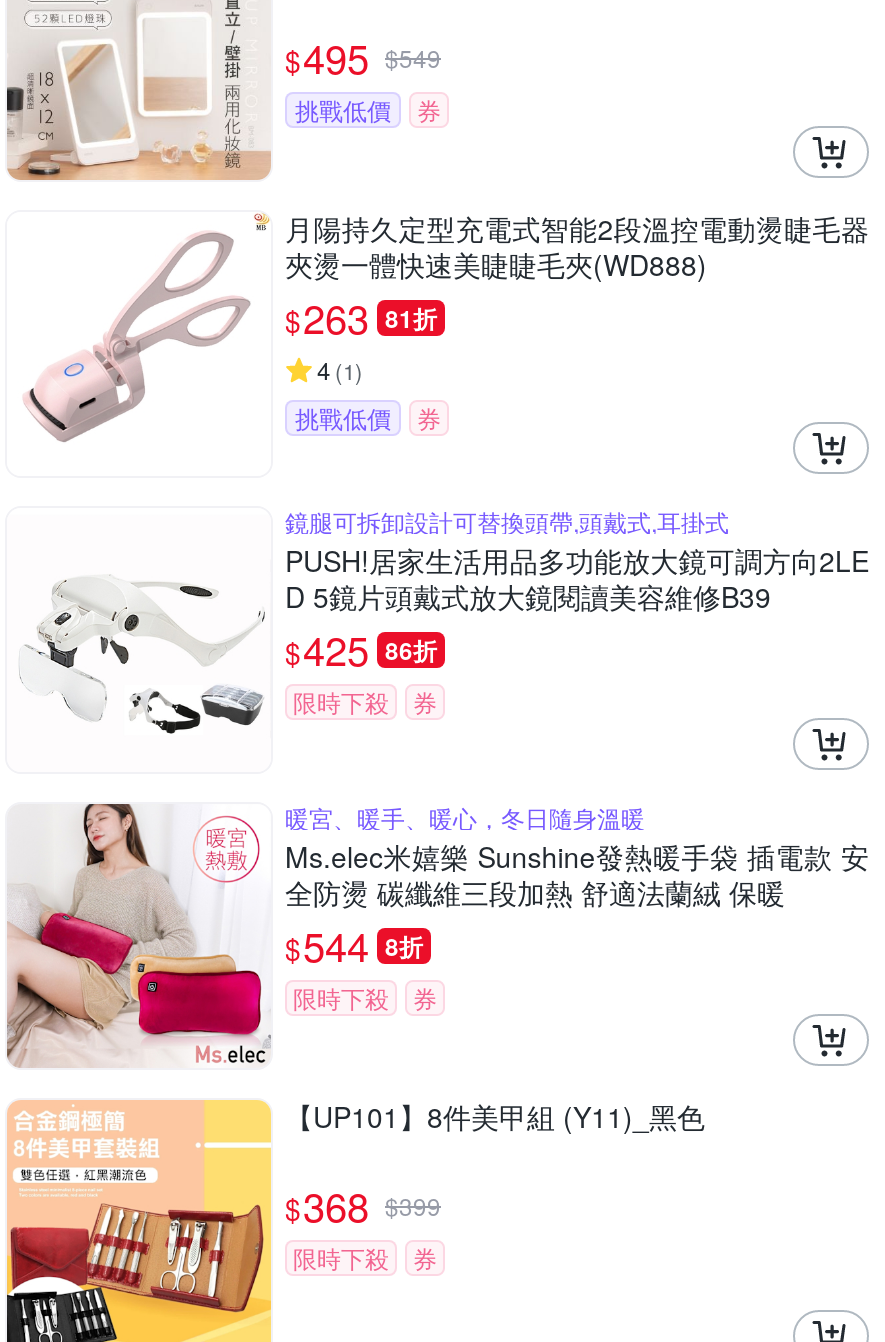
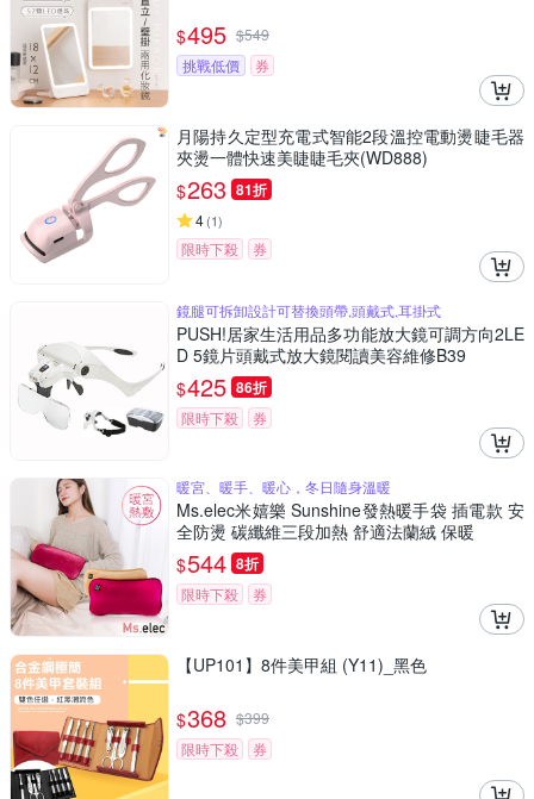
- 挑戰低價
+ 限時下殺
